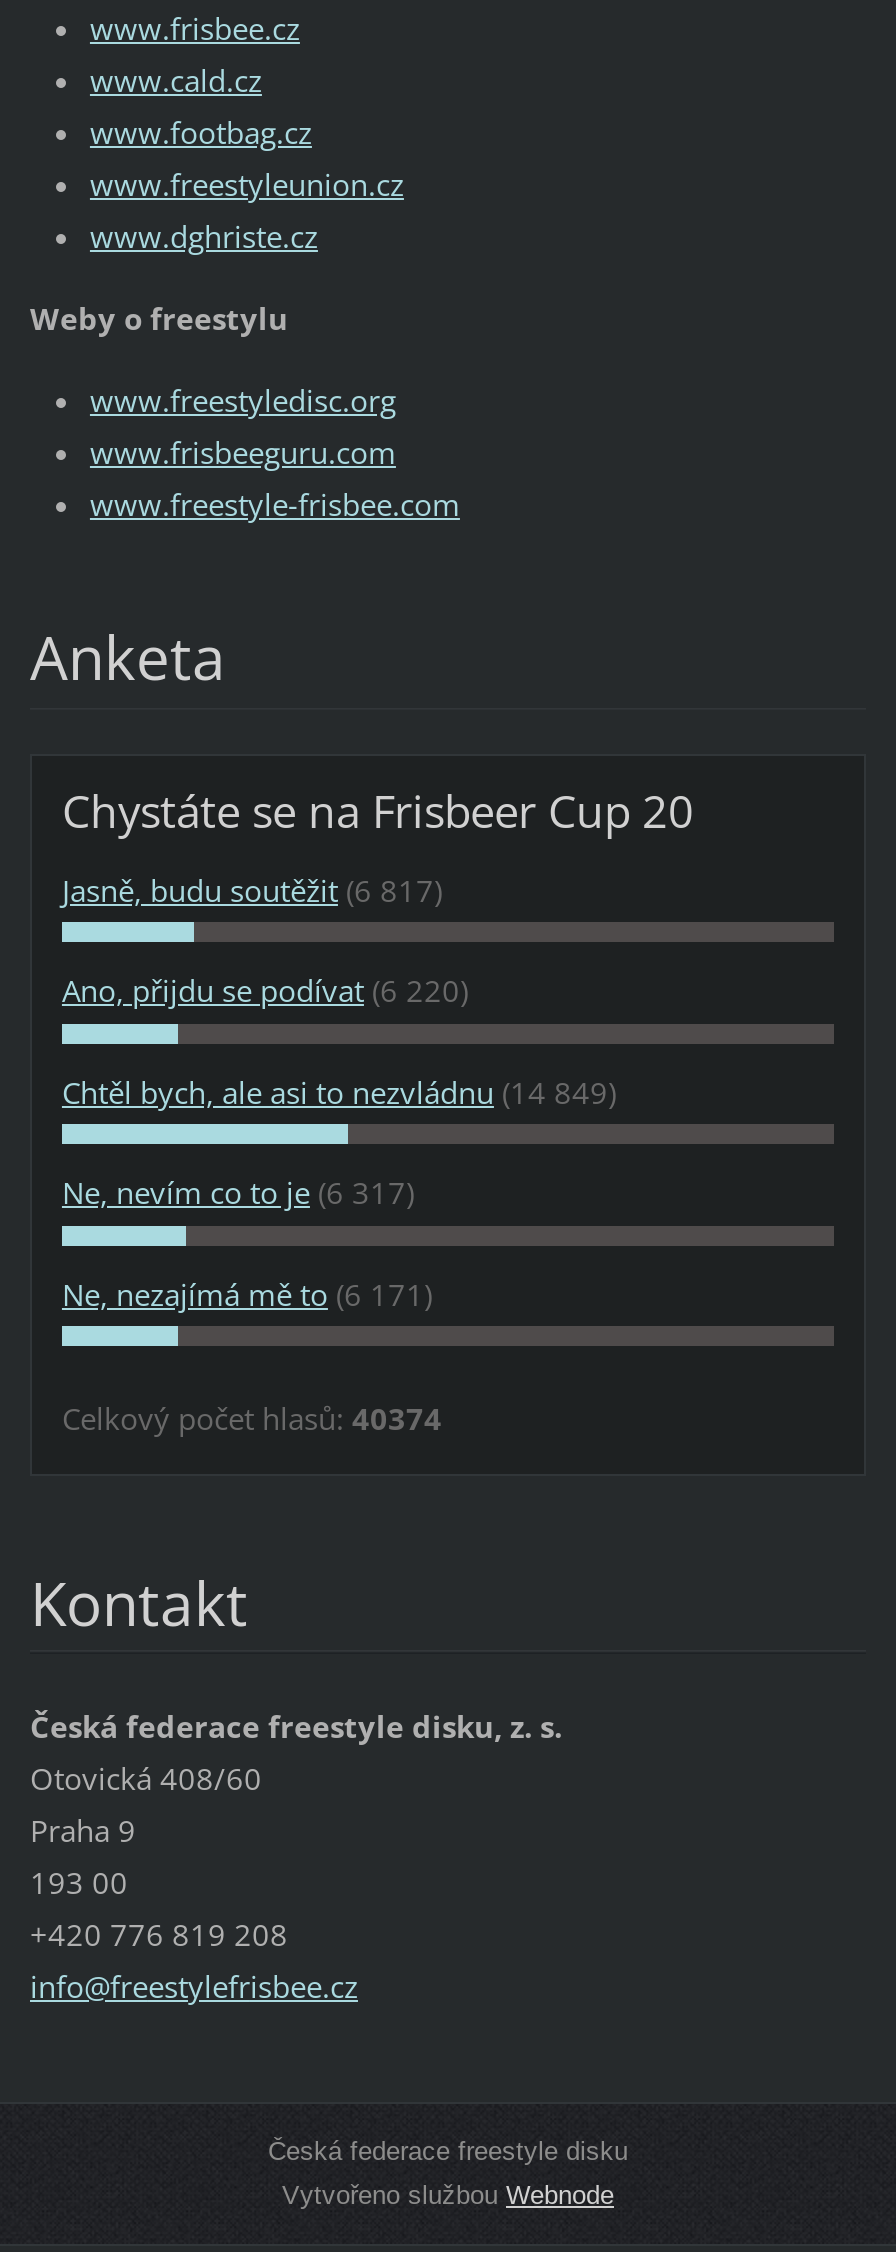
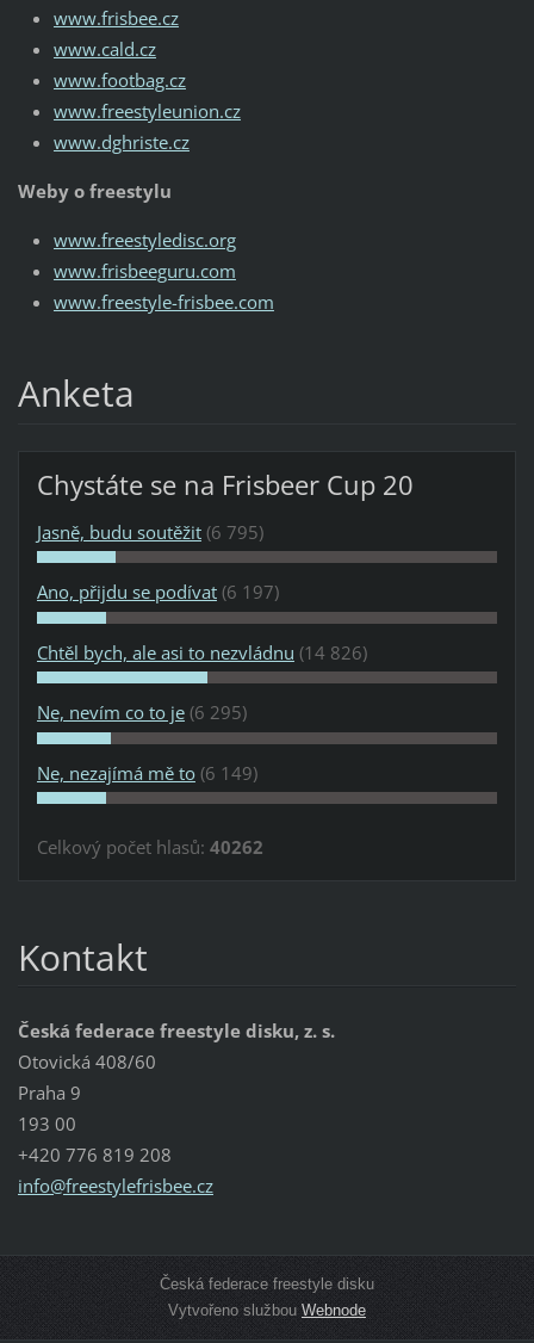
- Jasně, budu soutěžit (6 817)
+ Jasně, budu soutěžit (6 795)

- Ano, přijdu se podívat (6 220)
+ Ano, přijdu se podívat (6 197)

- Chtěl bych, ale asi to nezvládnu (14 849)
+ Chtěl bych, ale asi to nezvládnu (14 826)

- Ne, nevím co to je (6 317)
+ Ne, nevím co to je (6 295)

- Ne, nezajímá mě to (6 171)
+ Ne, nezajímá mě to (6 149)

- Celkový počet hlasů: 40374
+ Celkový počet hlasů: 40262
